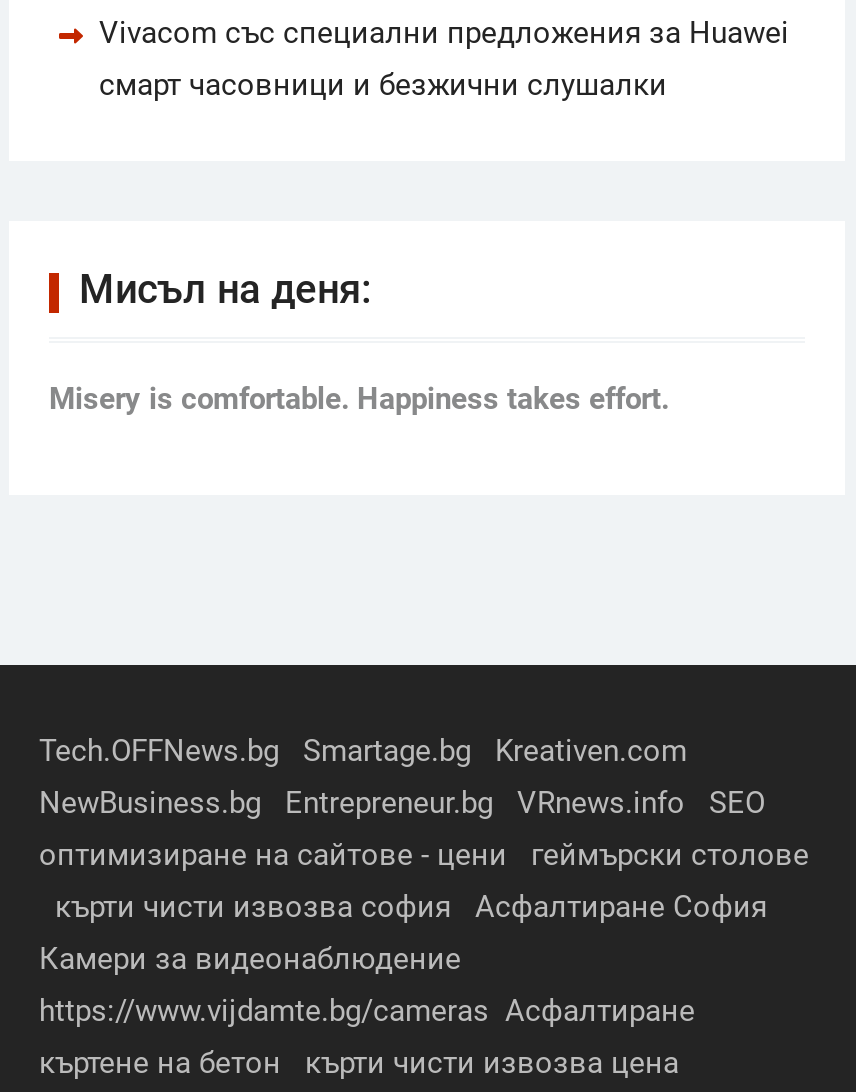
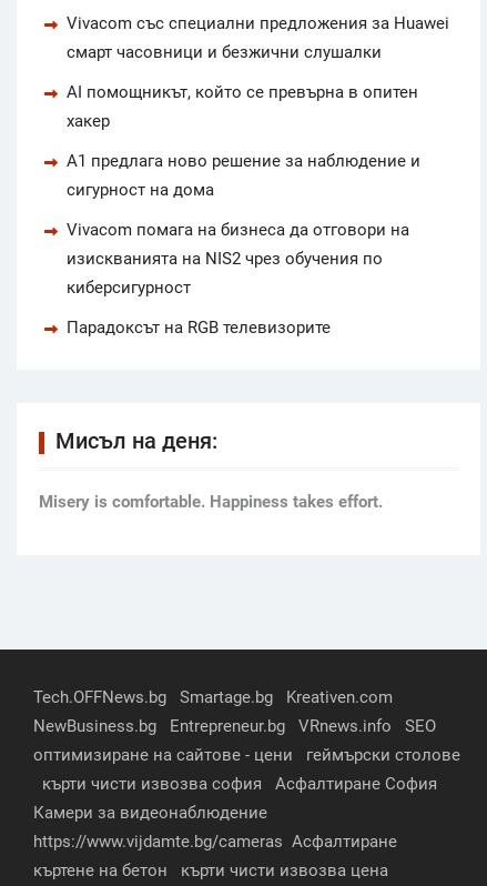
+ AI помощникът, който се превърна в опитен
+ хакер
+ А1 предлага ново решение за наблюдение и
+ сигурност на дома
+ Vivacom помага на бизнеса да отговори на
+ изискванията на NIS2 чрез обучения по
+ киберсигурност
+ Парадоксът на RGB телевизорите
